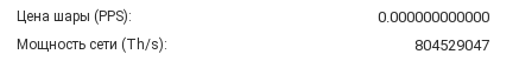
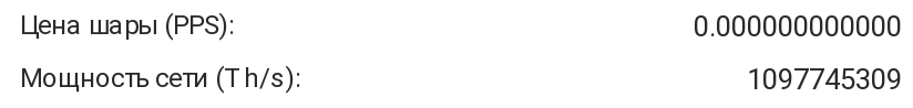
- 804529047
+ 1097745309
